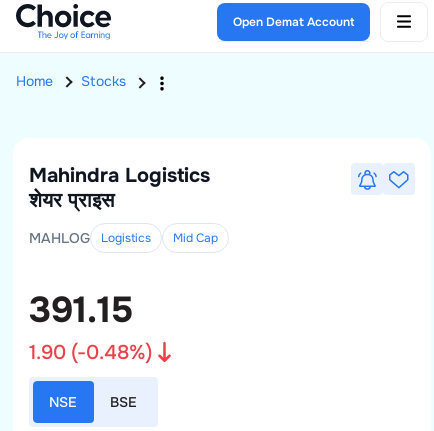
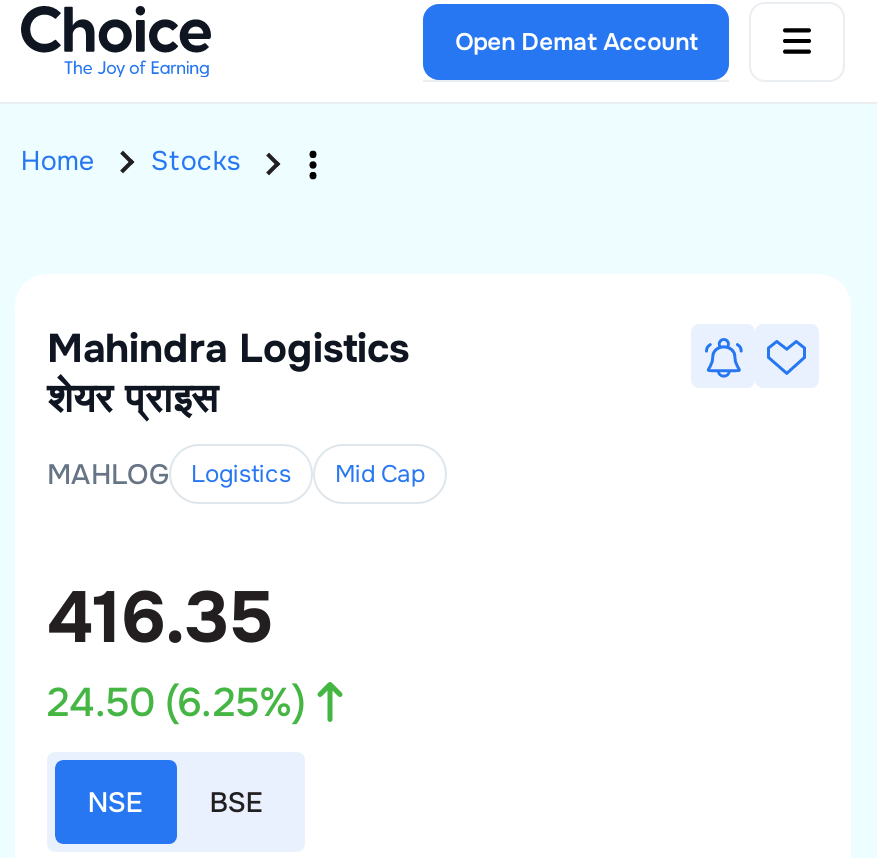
- 391.15
+ 416.35

- 1.90 (-0.48%)
+ 24.50 (6.25%)
